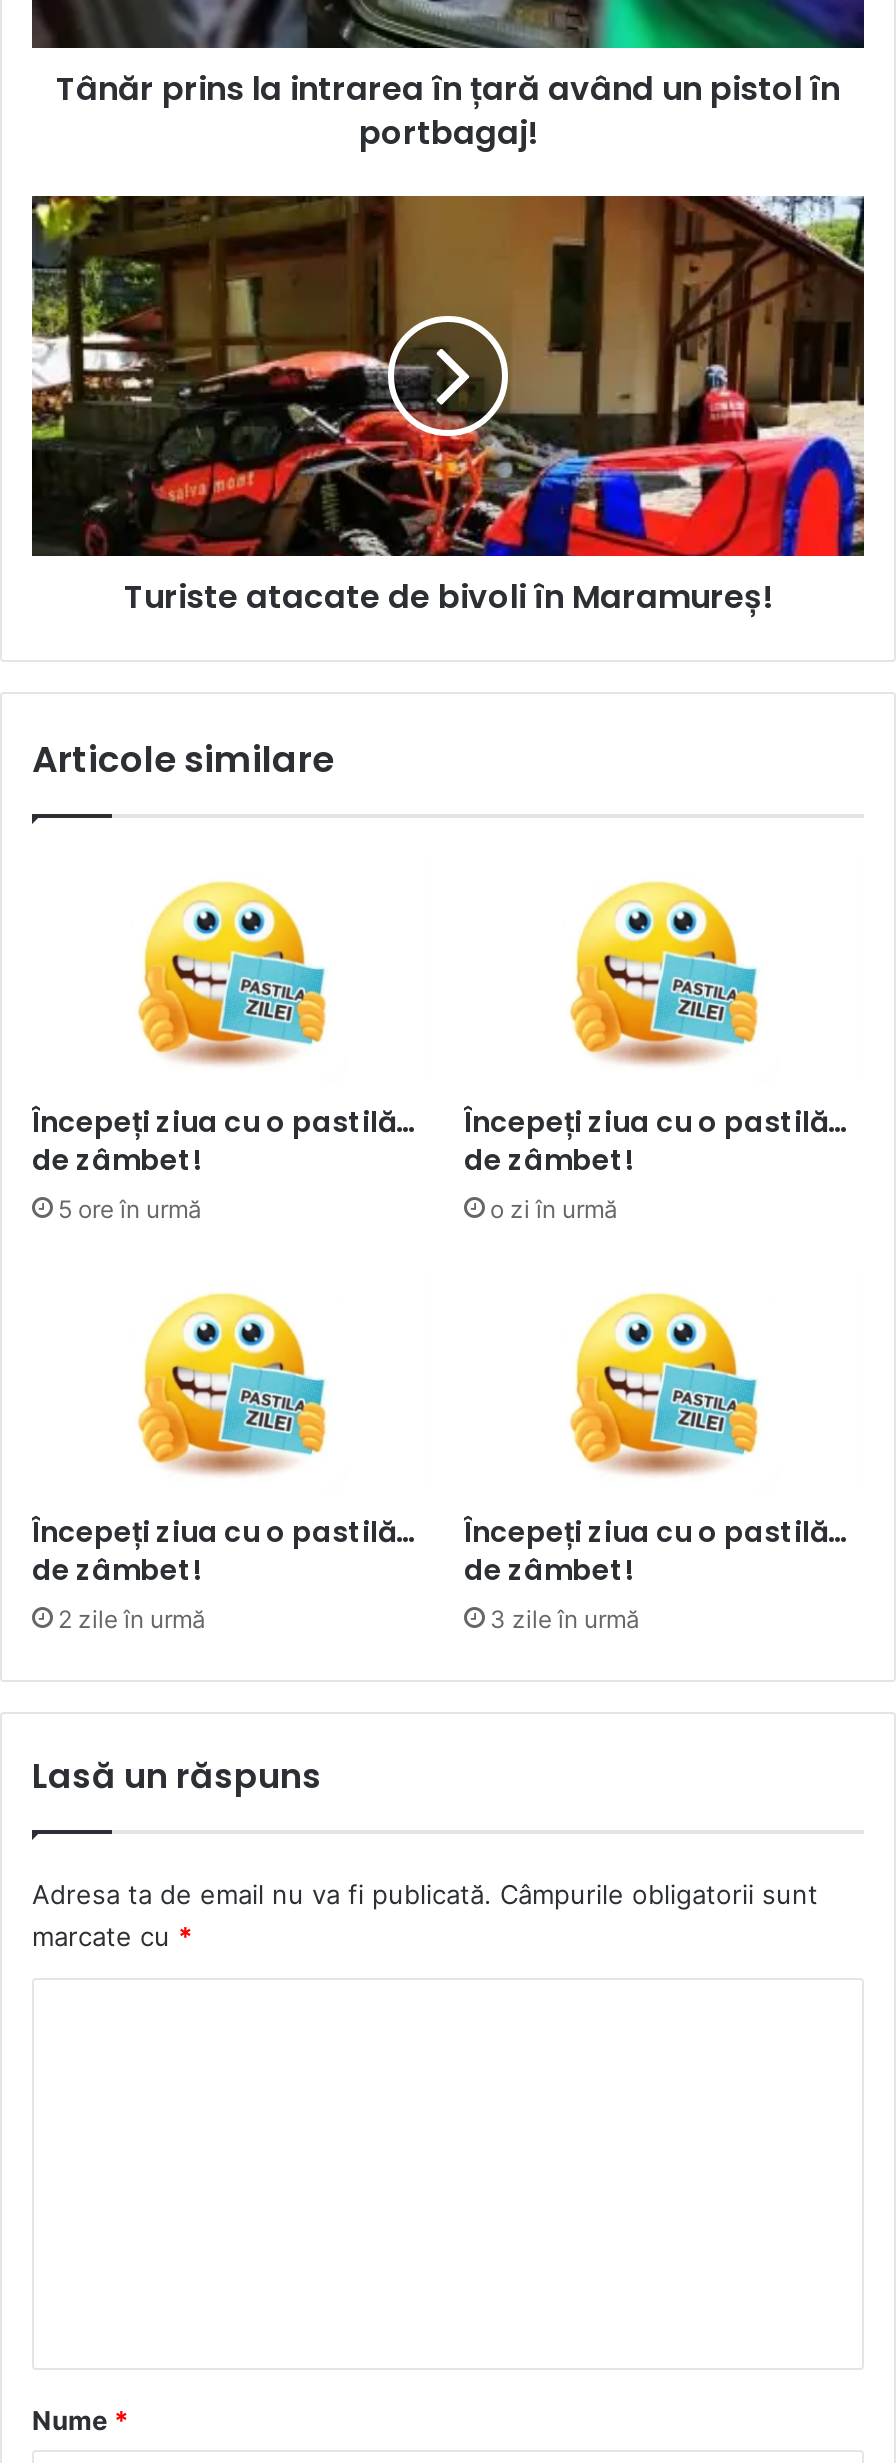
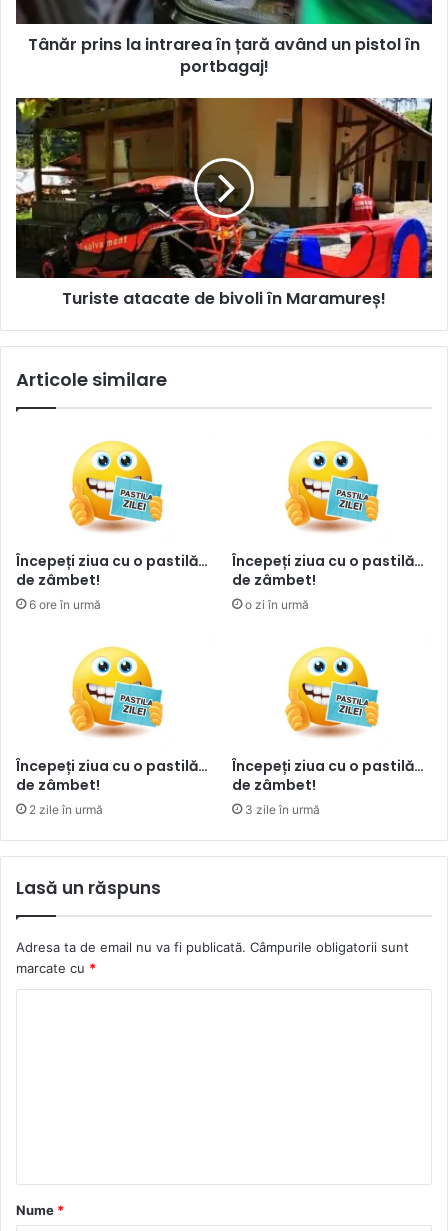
- 5 ore în urmă
+ 6 ore în urmă
